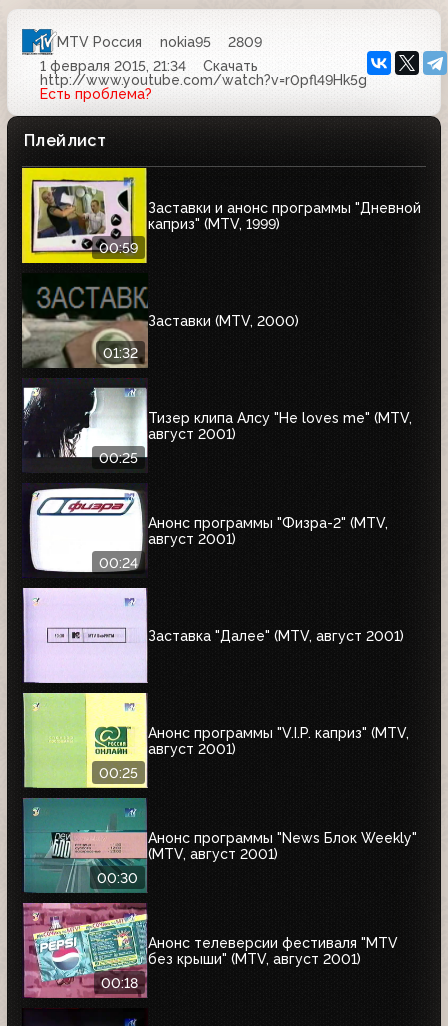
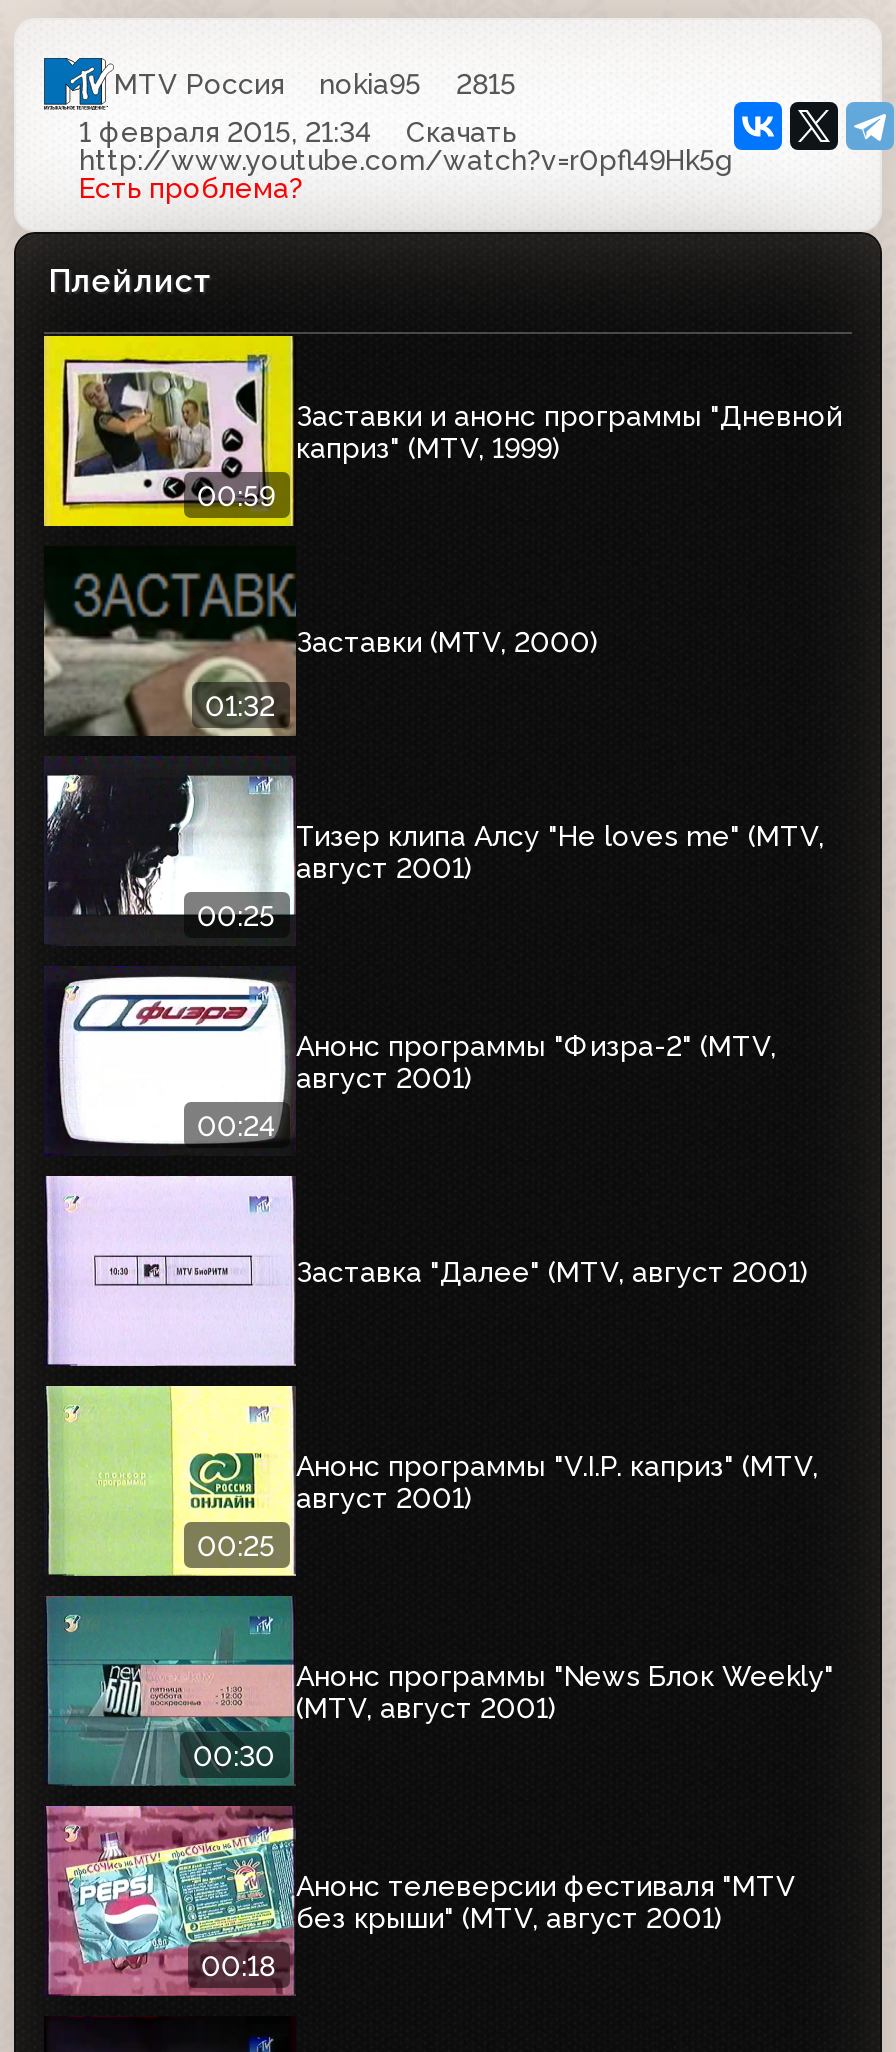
- MTV Россия nokia95 2809
+ MTV Россия nokia95 2815
